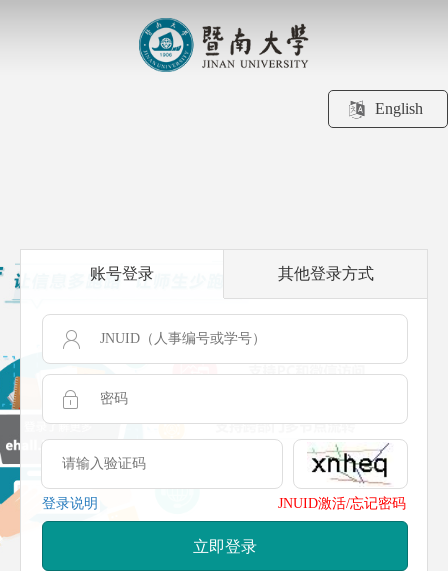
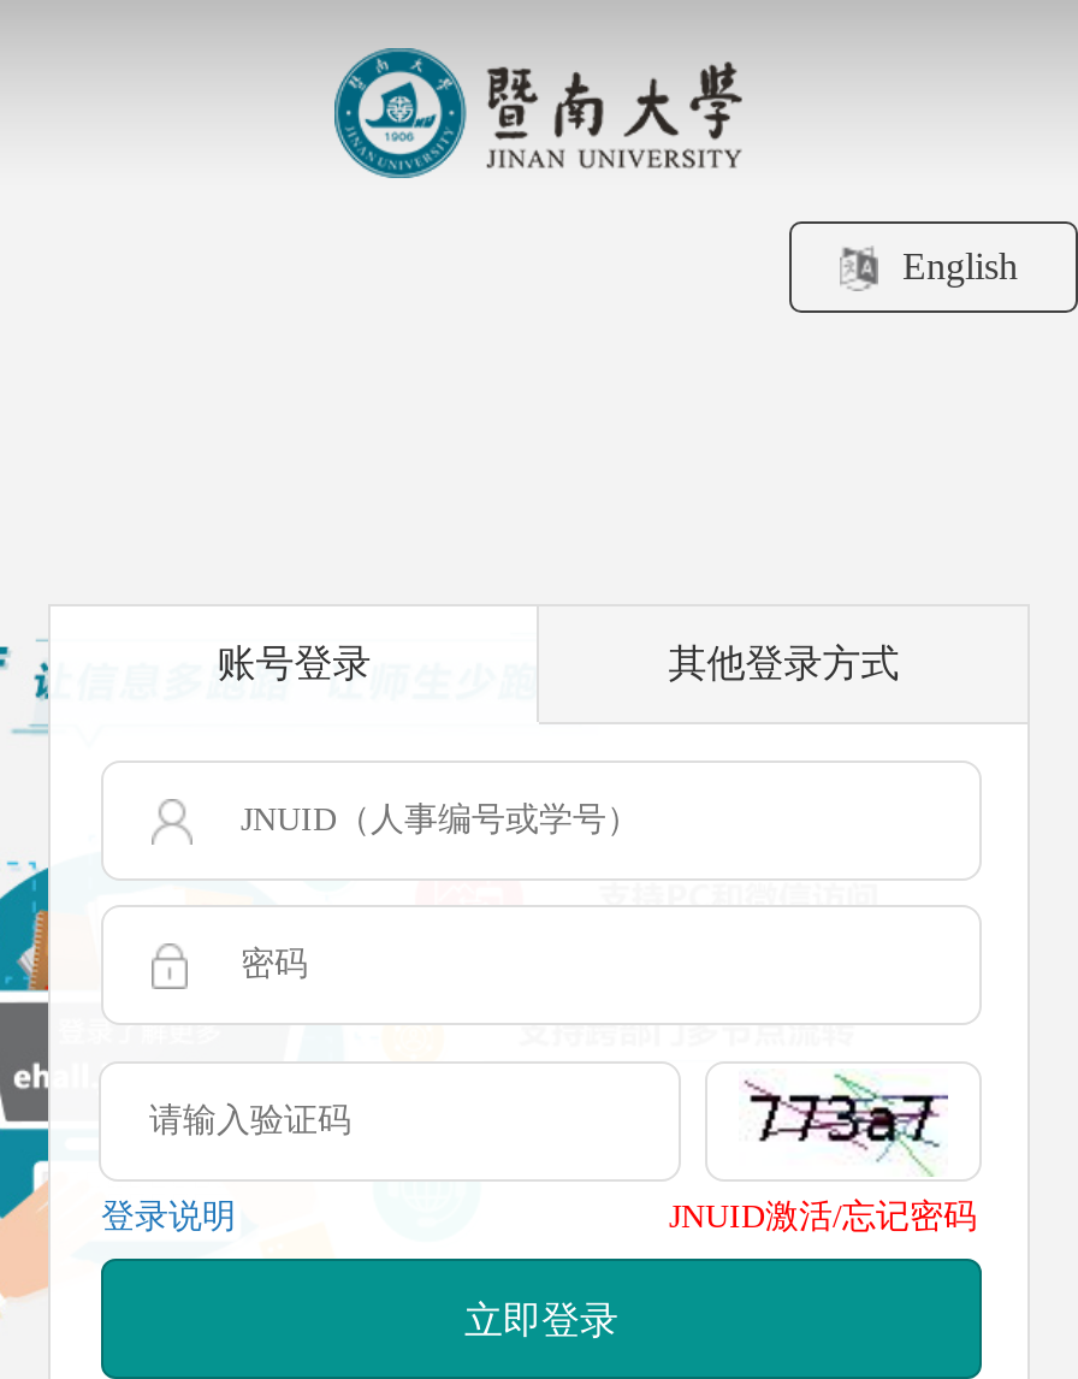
- [image]
+ [image]
